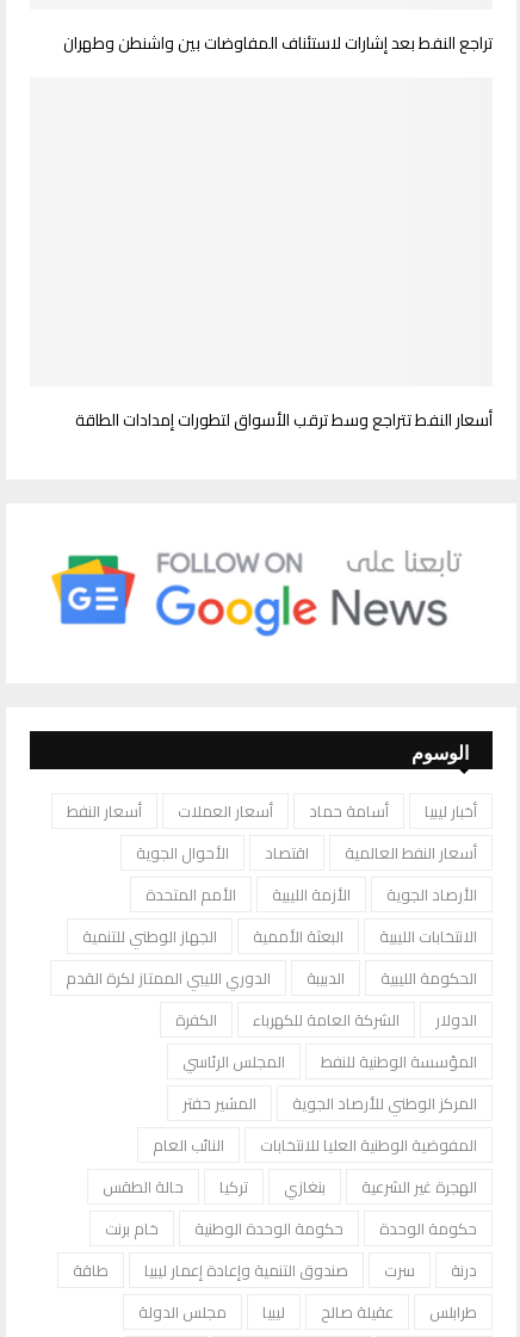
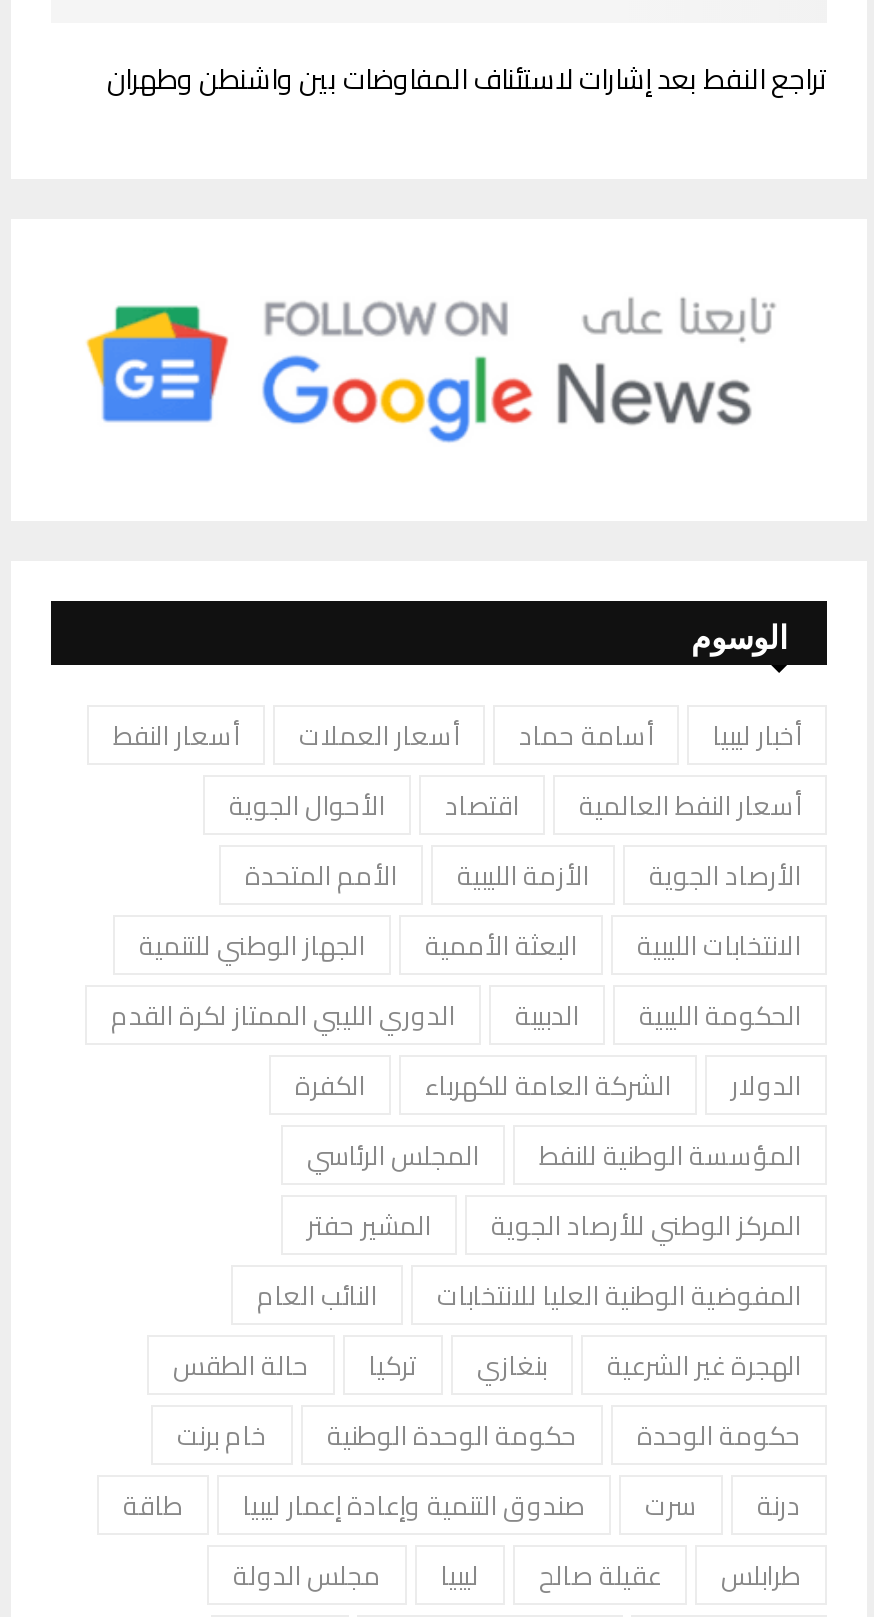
- أسعار النفط تتراجع وسط ترقب الأسواق لتطورات إمدادات الطاقة
